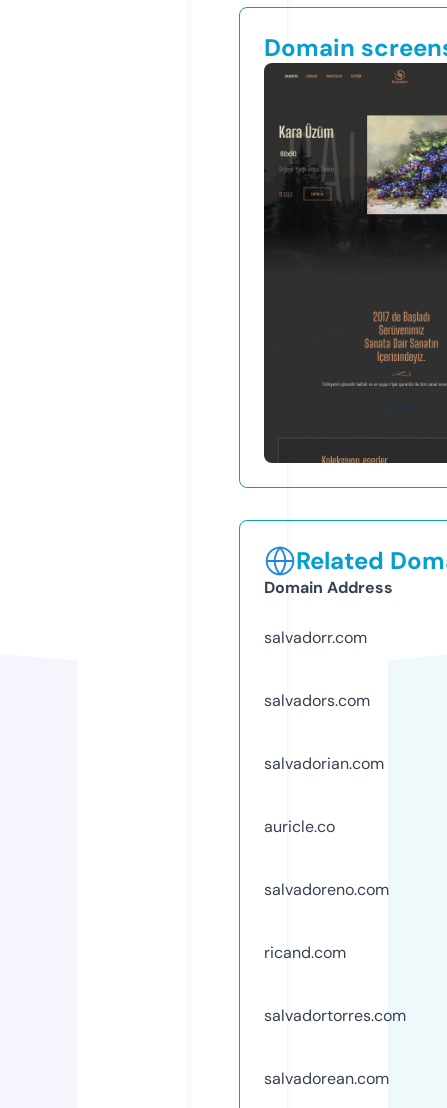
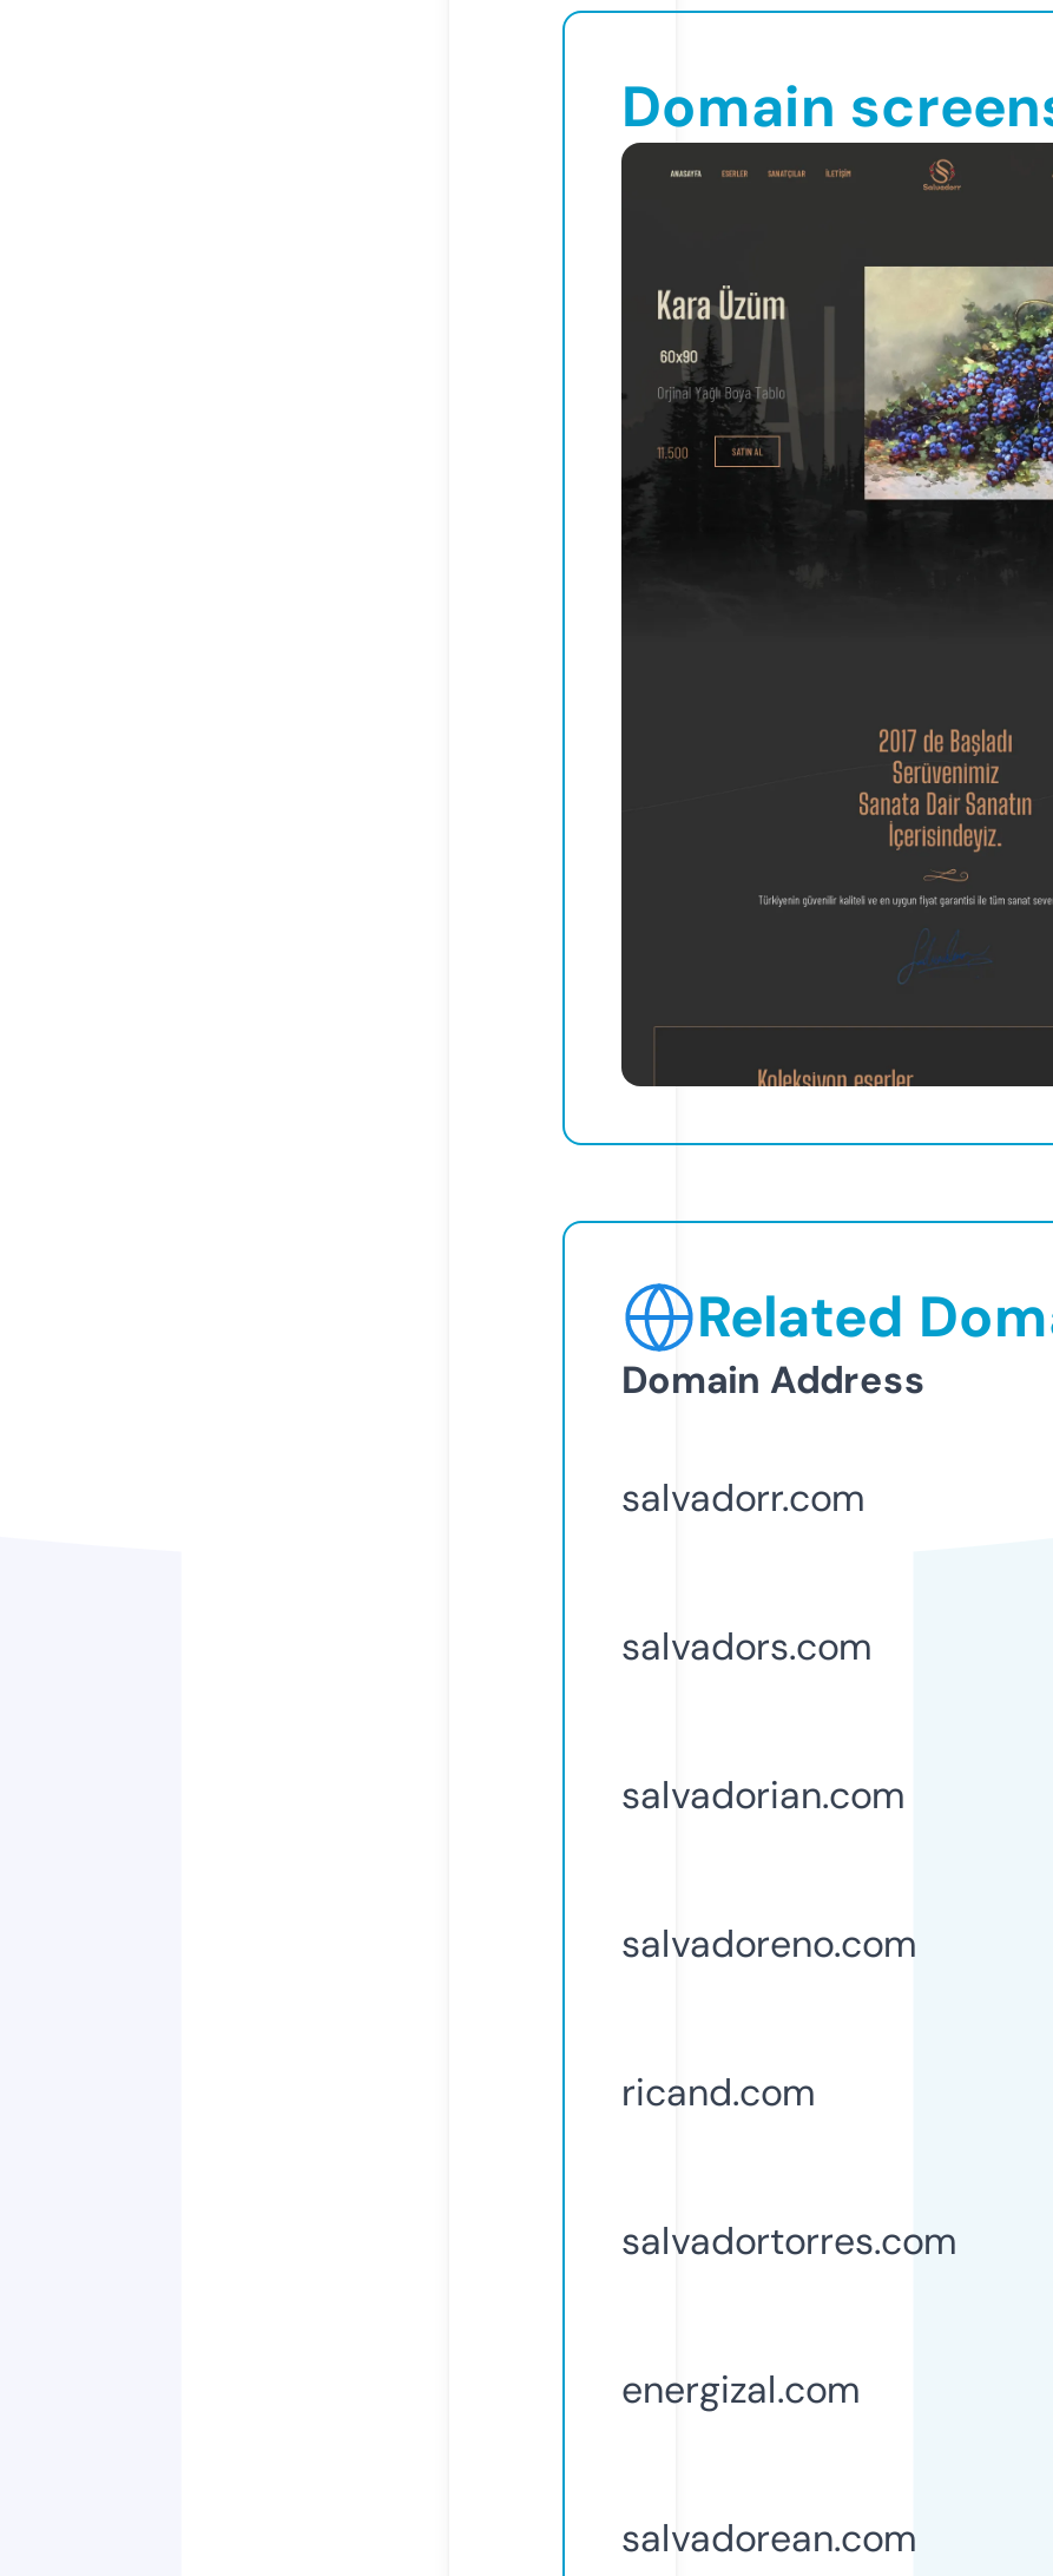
- auricle.co

moved up: salvadoreno.com | ricand.com | salvadortorres.com

+ energizal.com
